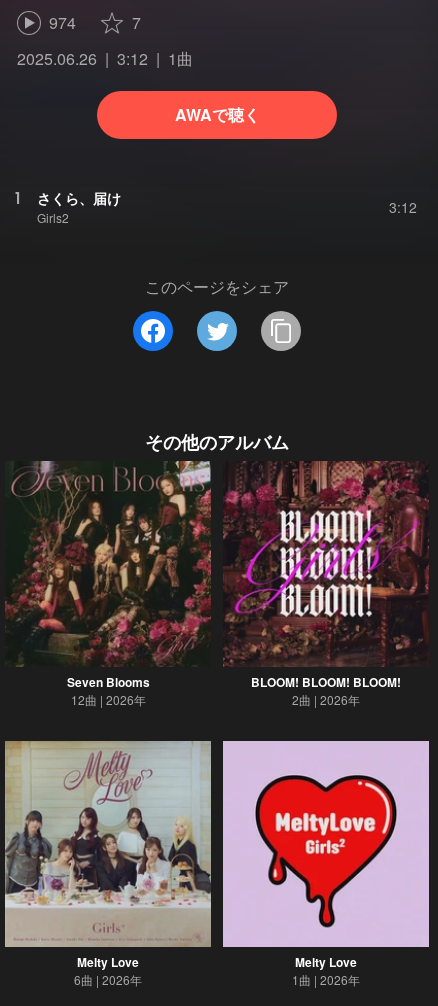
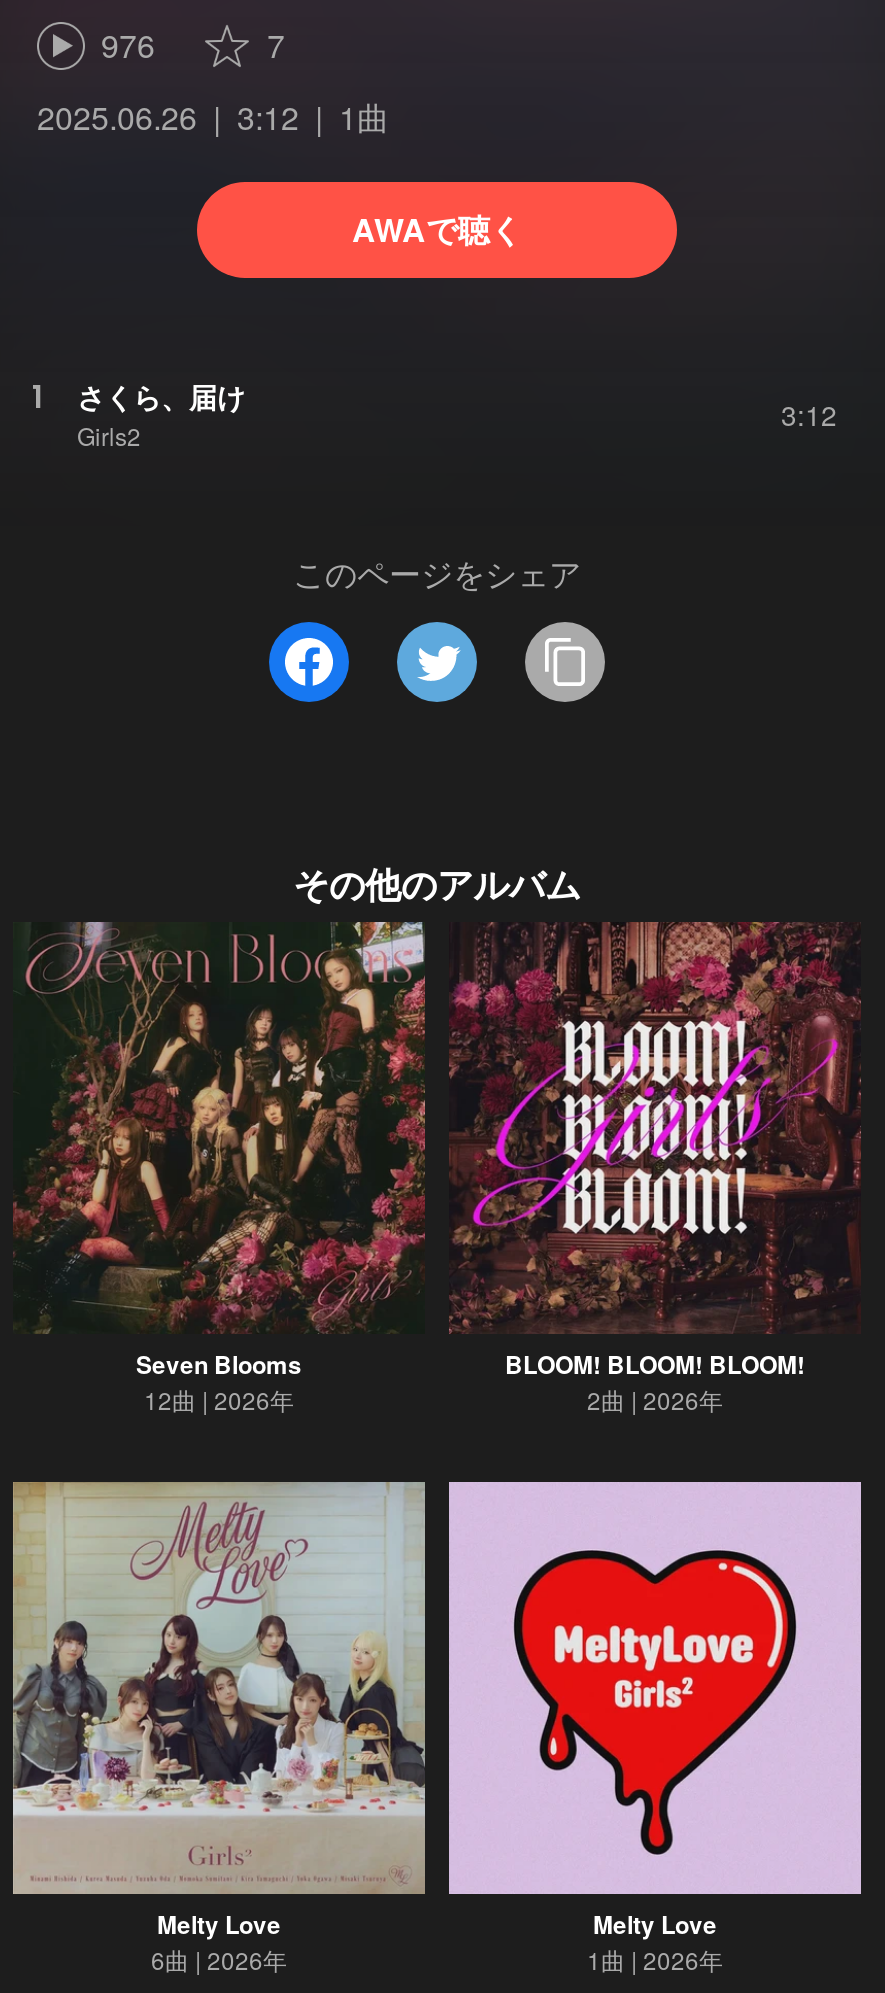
- 974
+ 976
